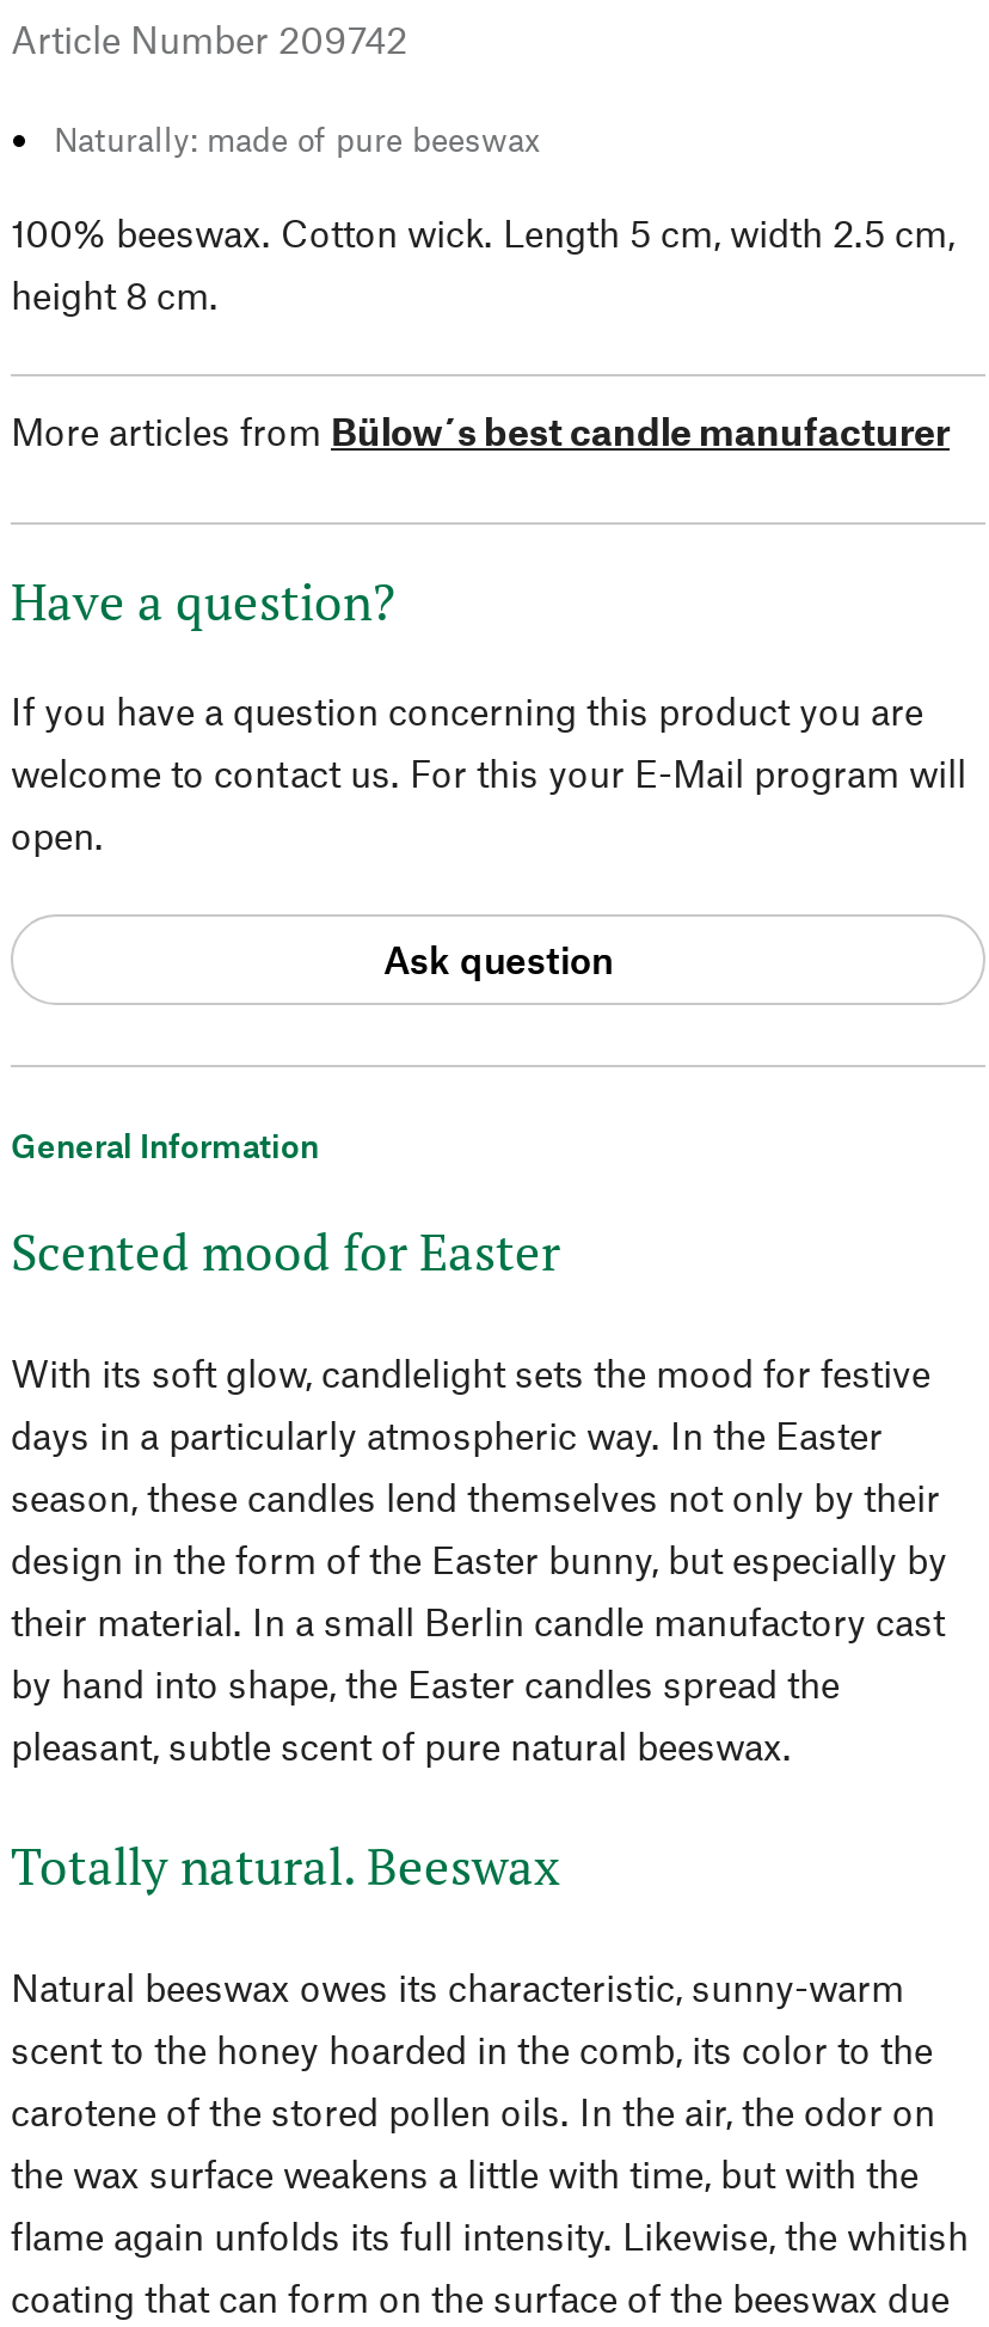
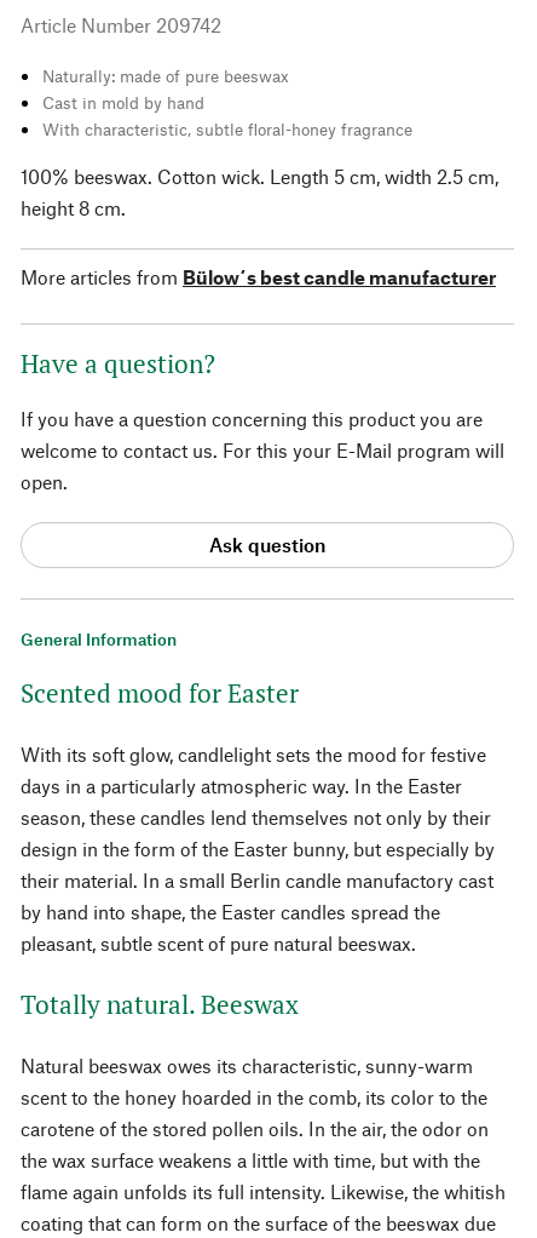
+ Cast in mold by hand
+ With characteristic, subtle floral-honey fragrance
